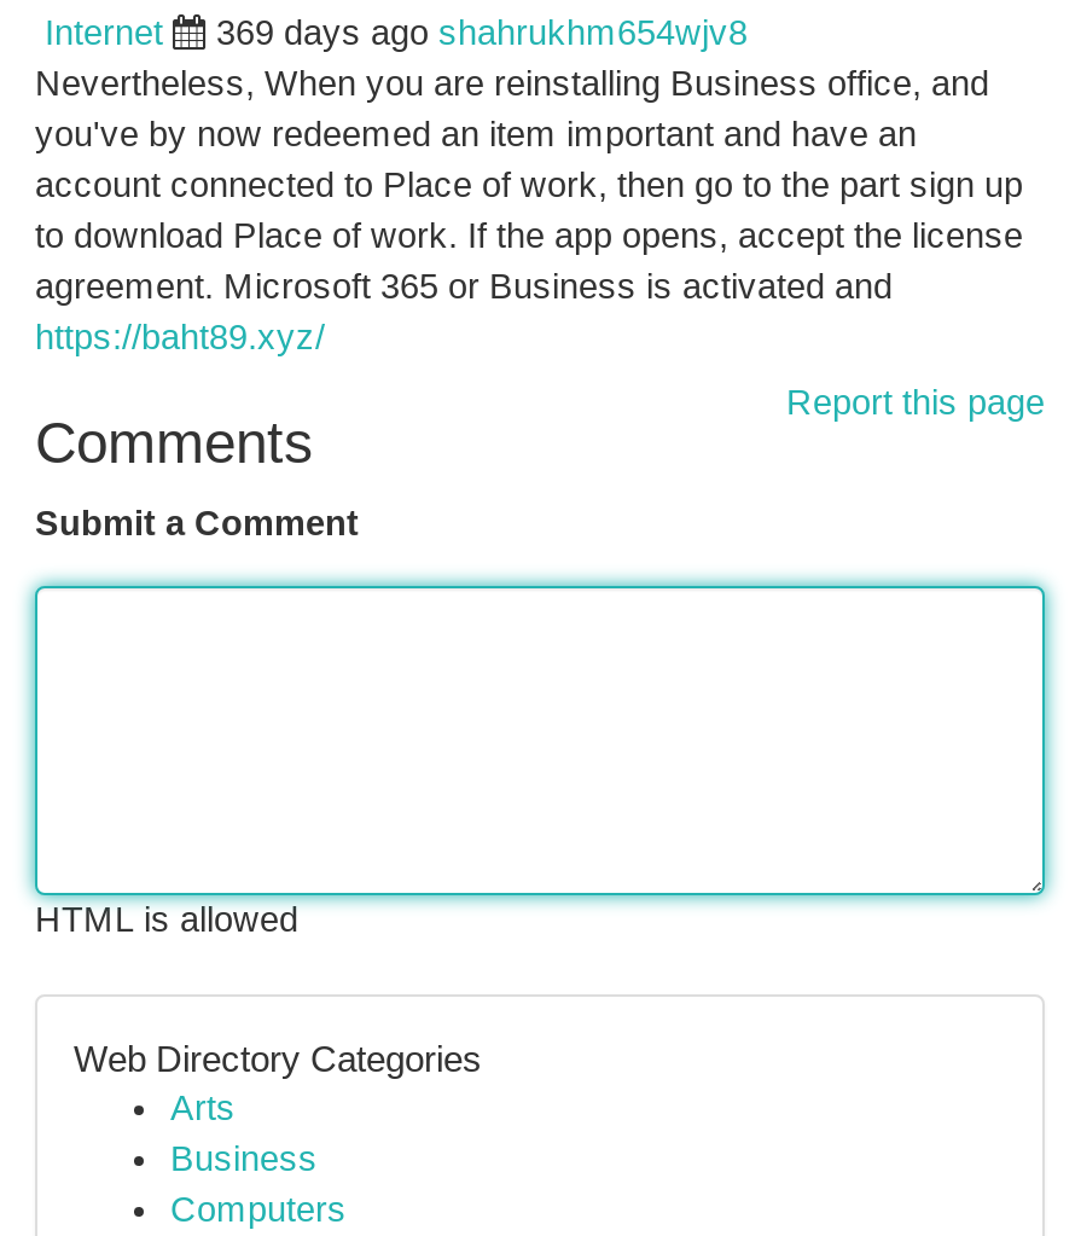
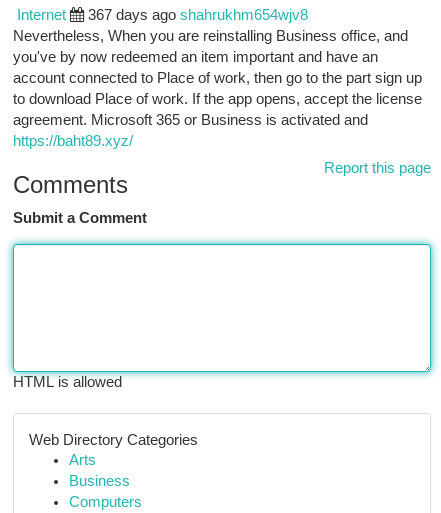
- 369 days ago shahrukhm654wjv8
+ 367 days ago shahrukhm654wjv8
